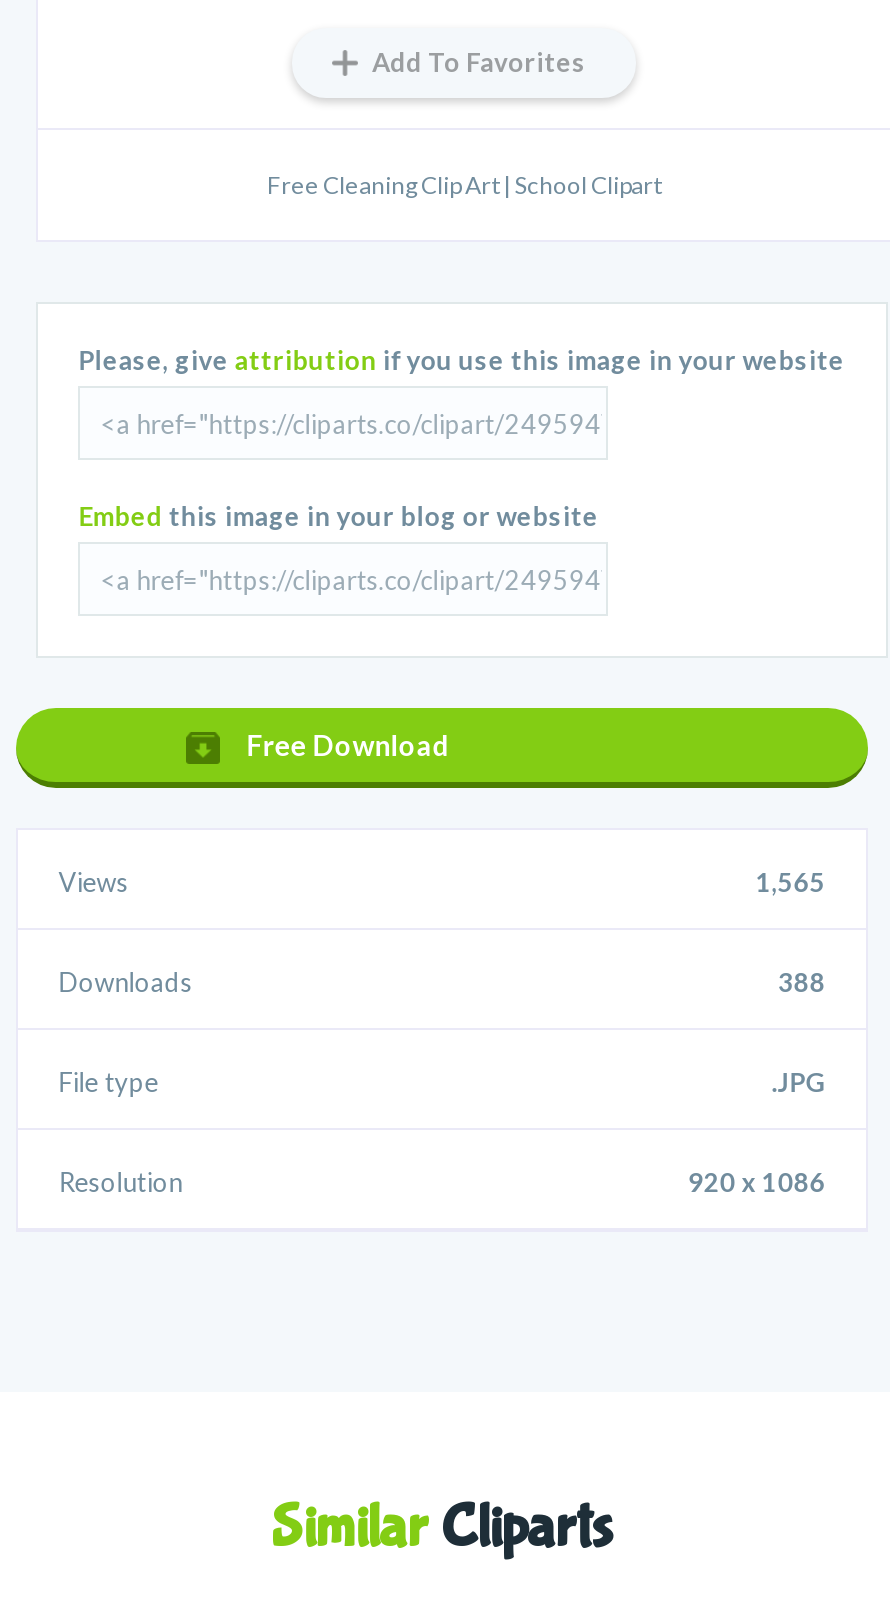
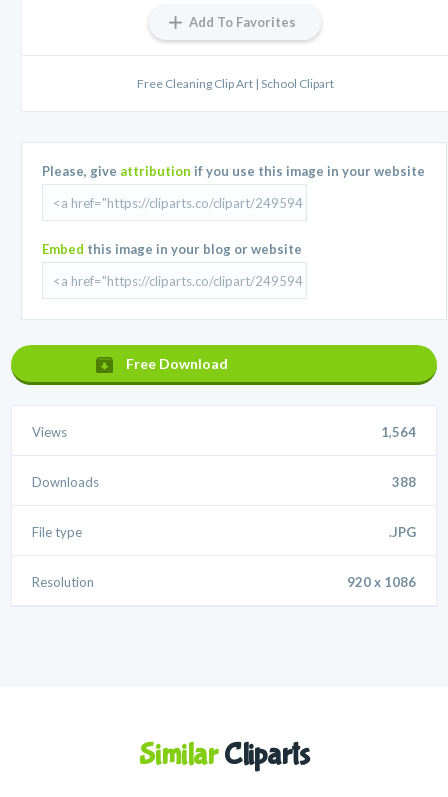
- 1,565
+ 1,564
